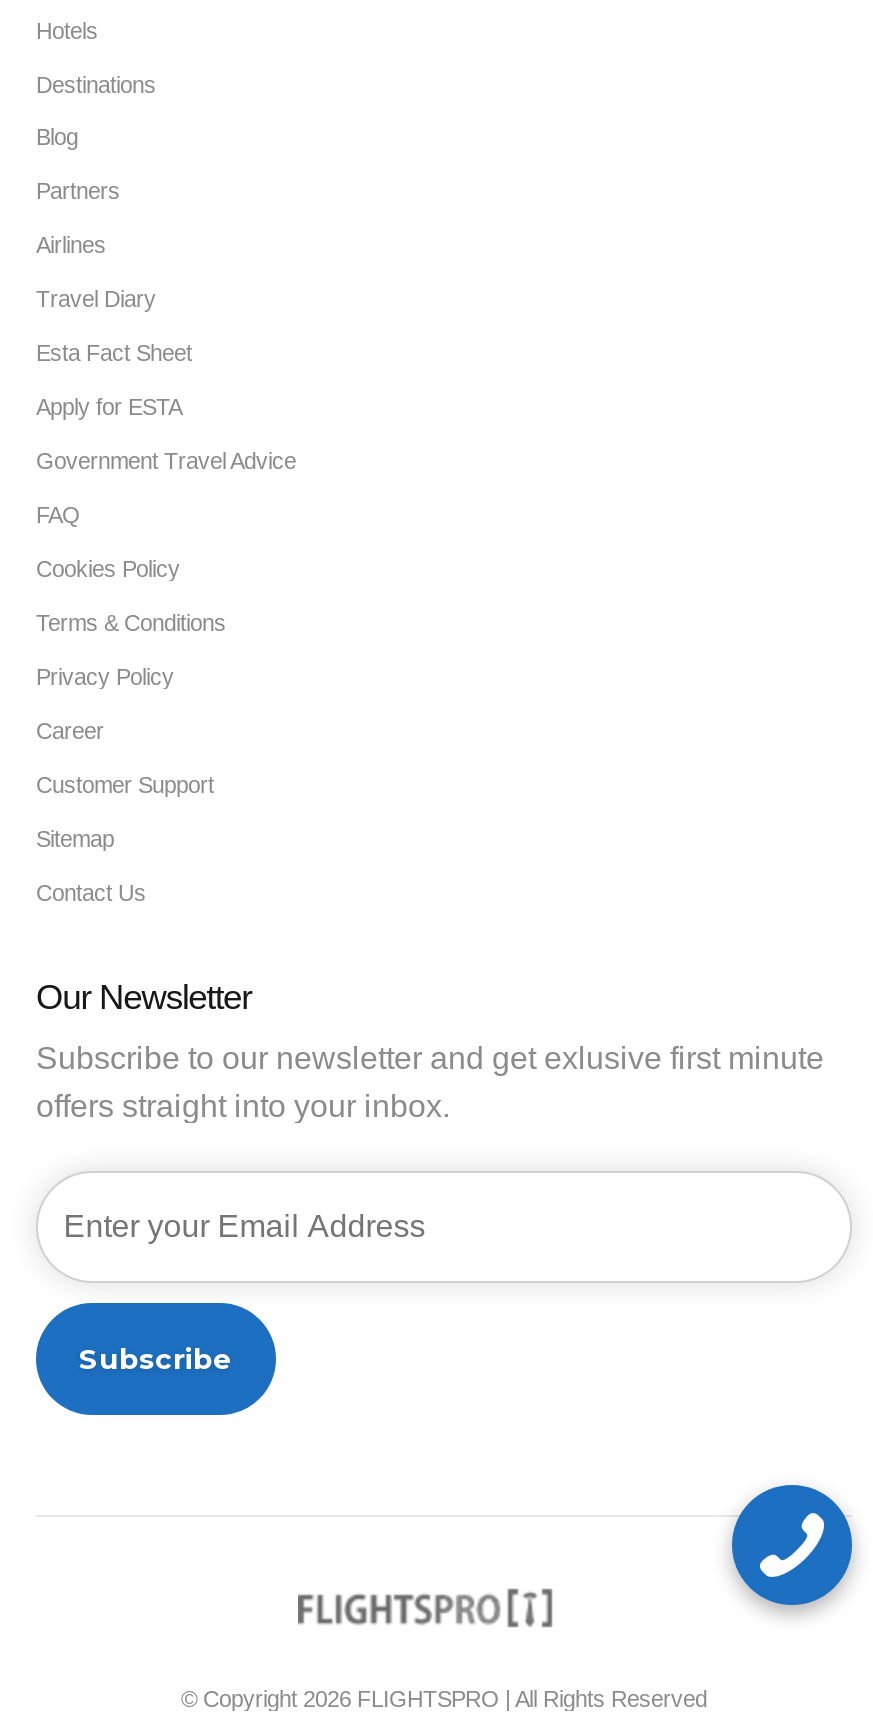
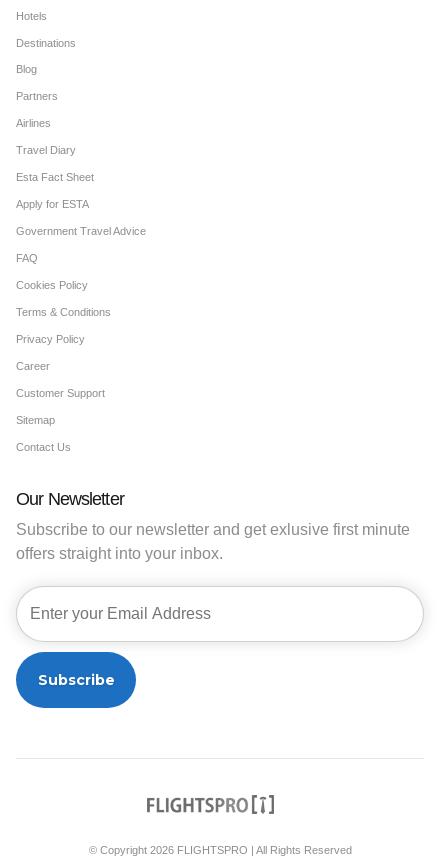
- [image]
